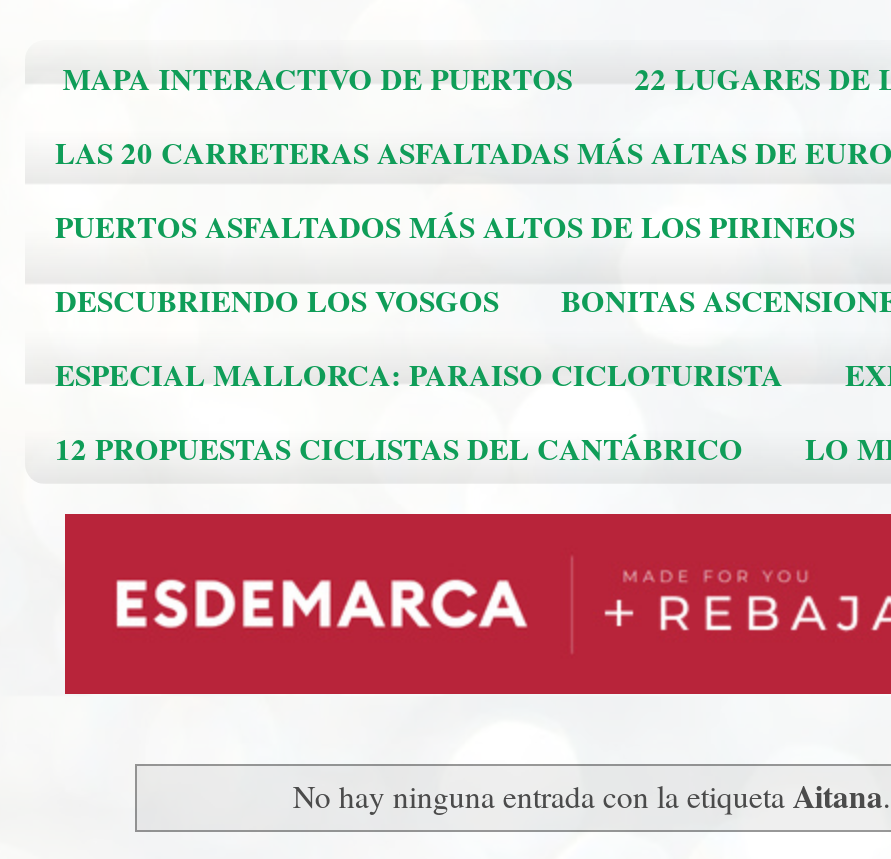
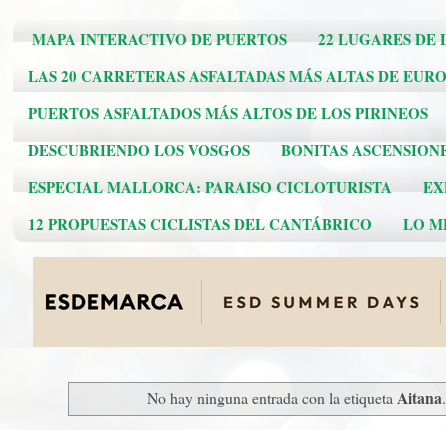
- [image]
+ [image]
